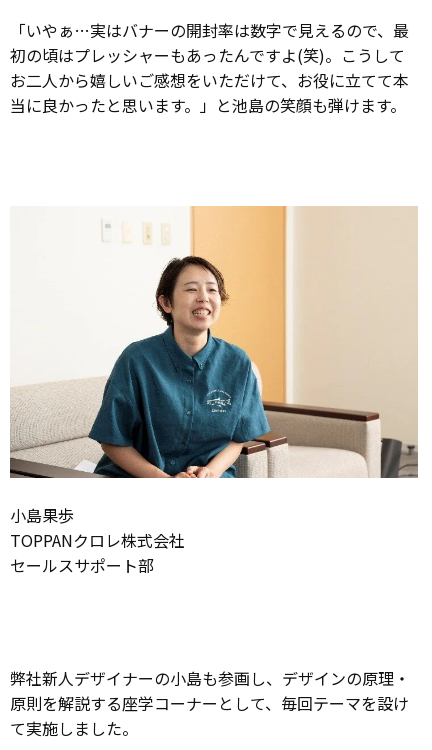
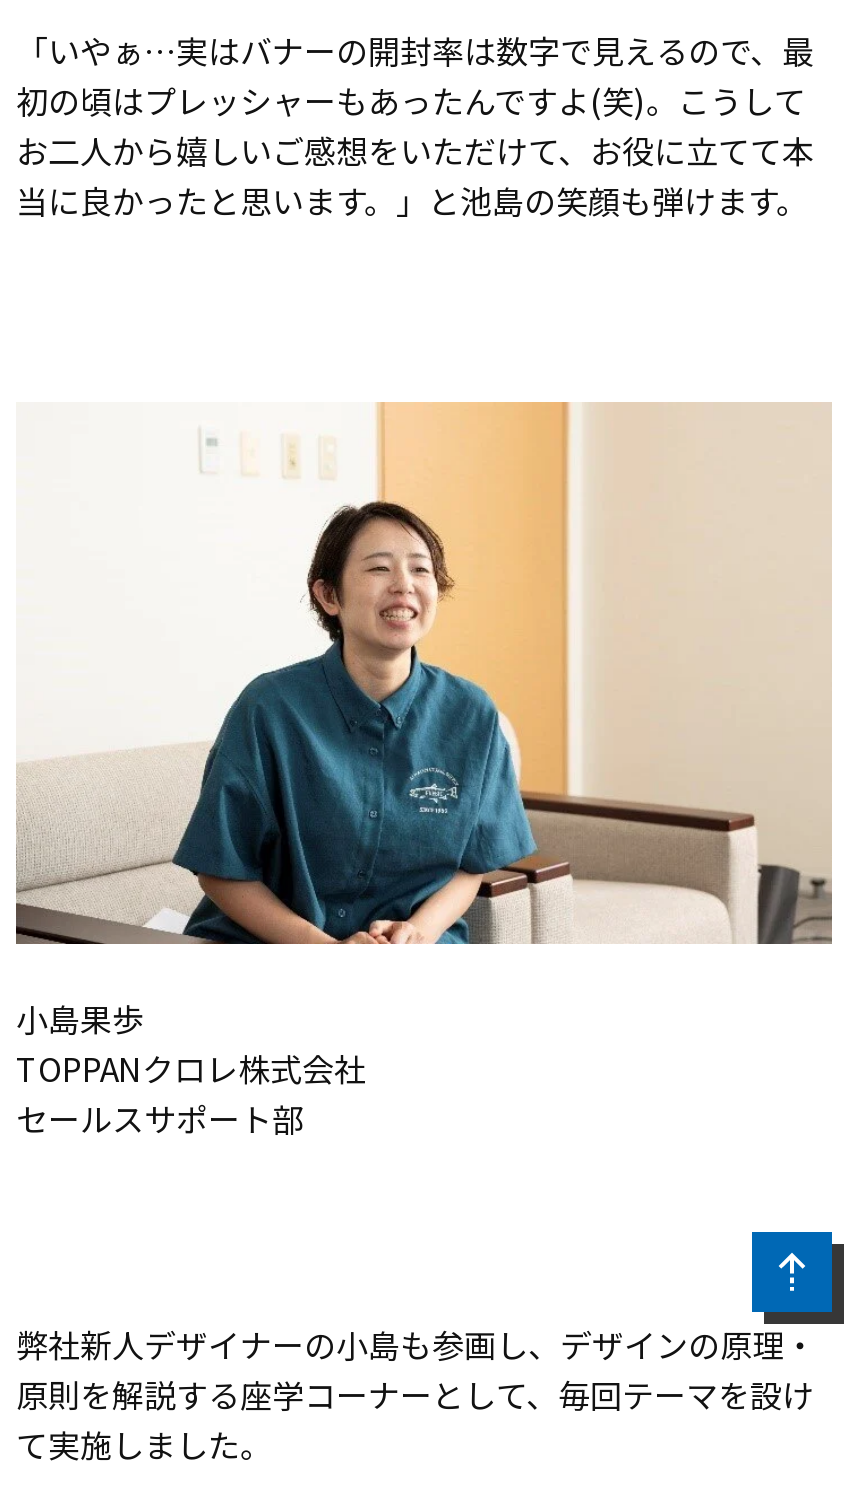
+ [image]
